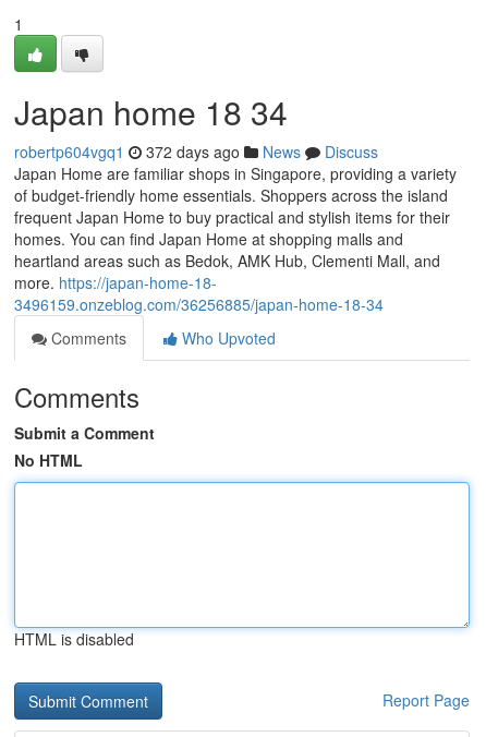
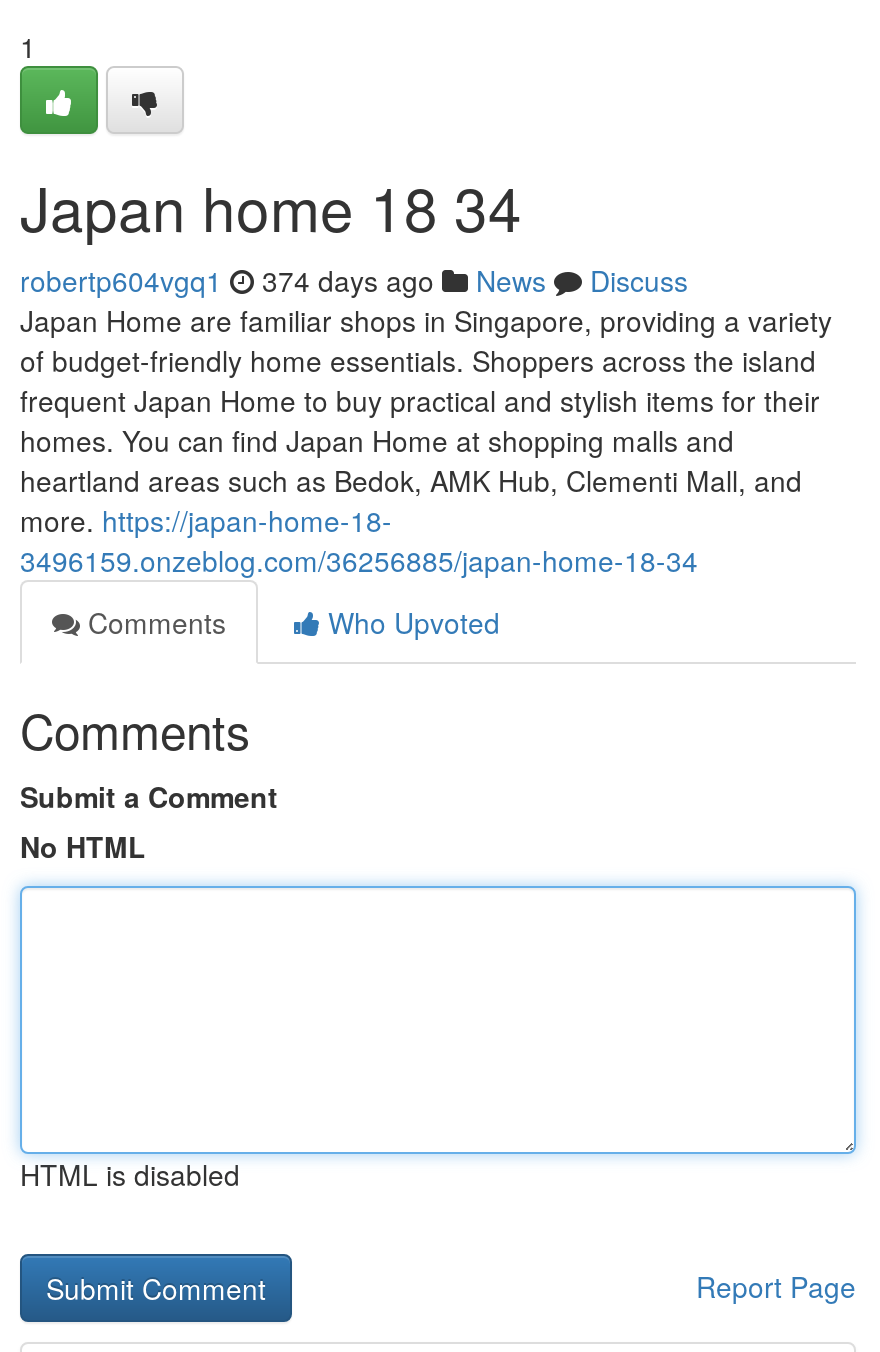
- robertp604vgq1 372 days ago News Discuss
+ robertp604vgq1 374 days ago News Discuss
